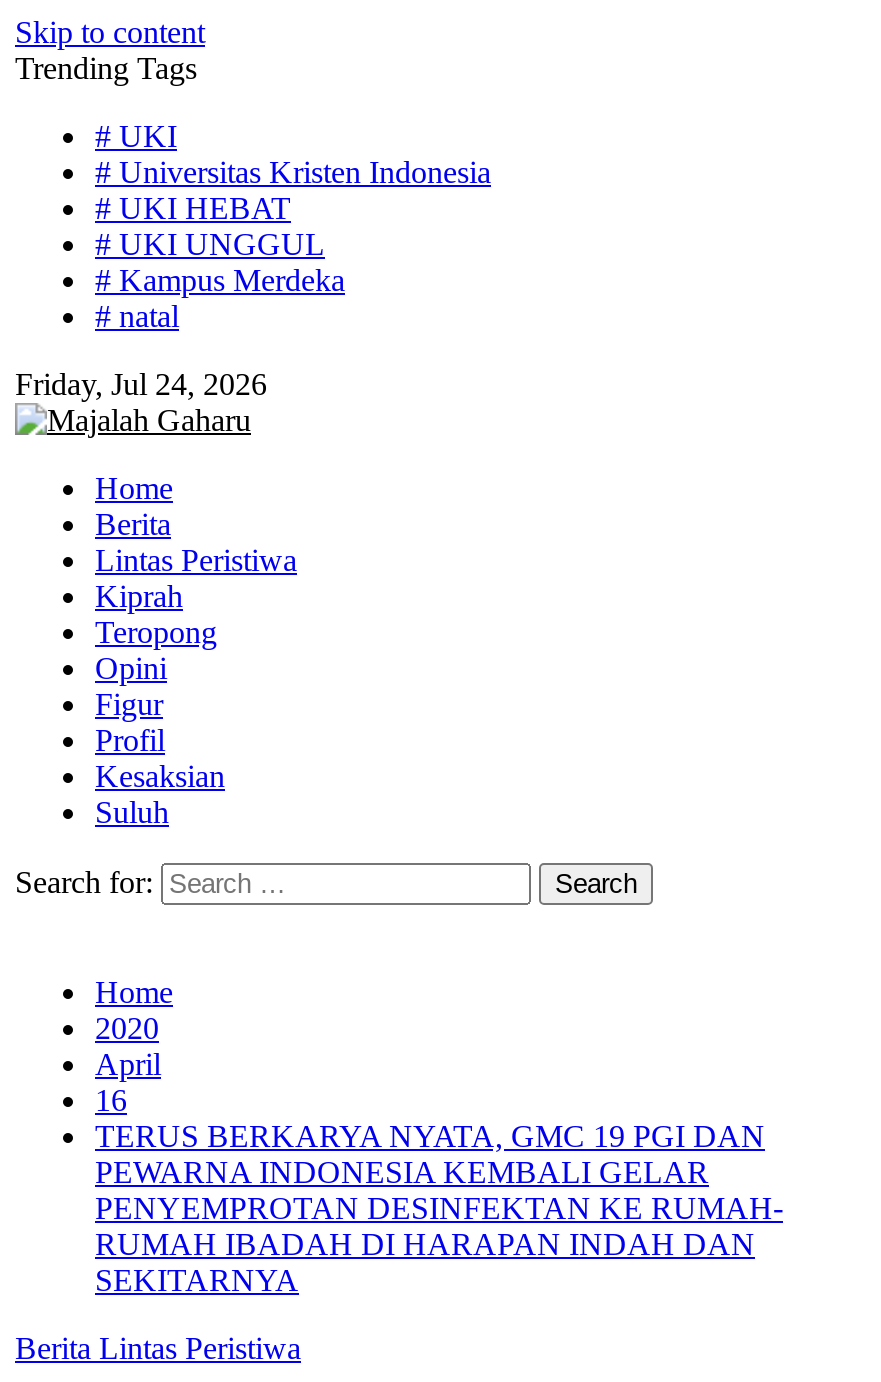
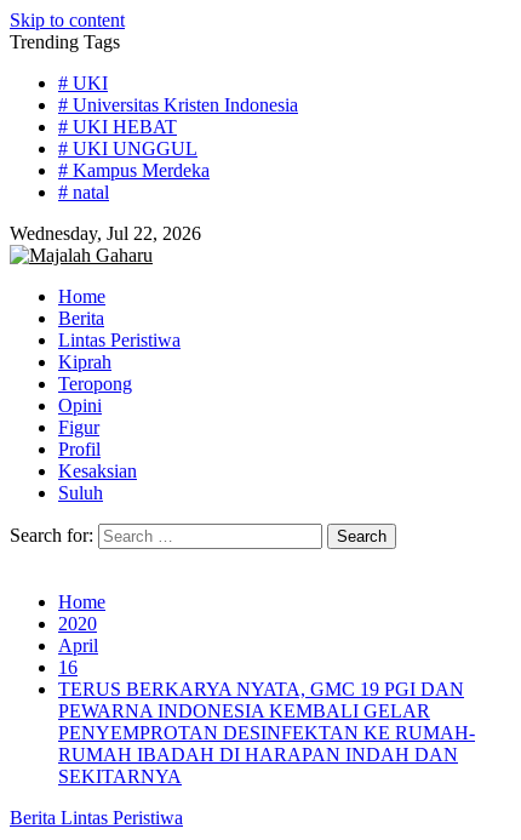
- Friday, Jul 24, 2026
+ Wednesday, Jul 22, 2026
